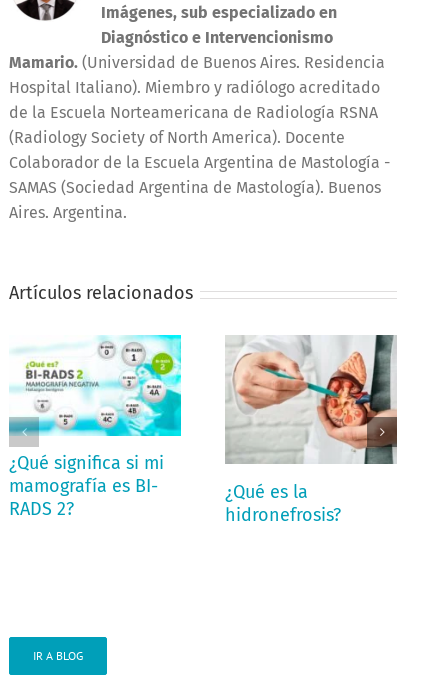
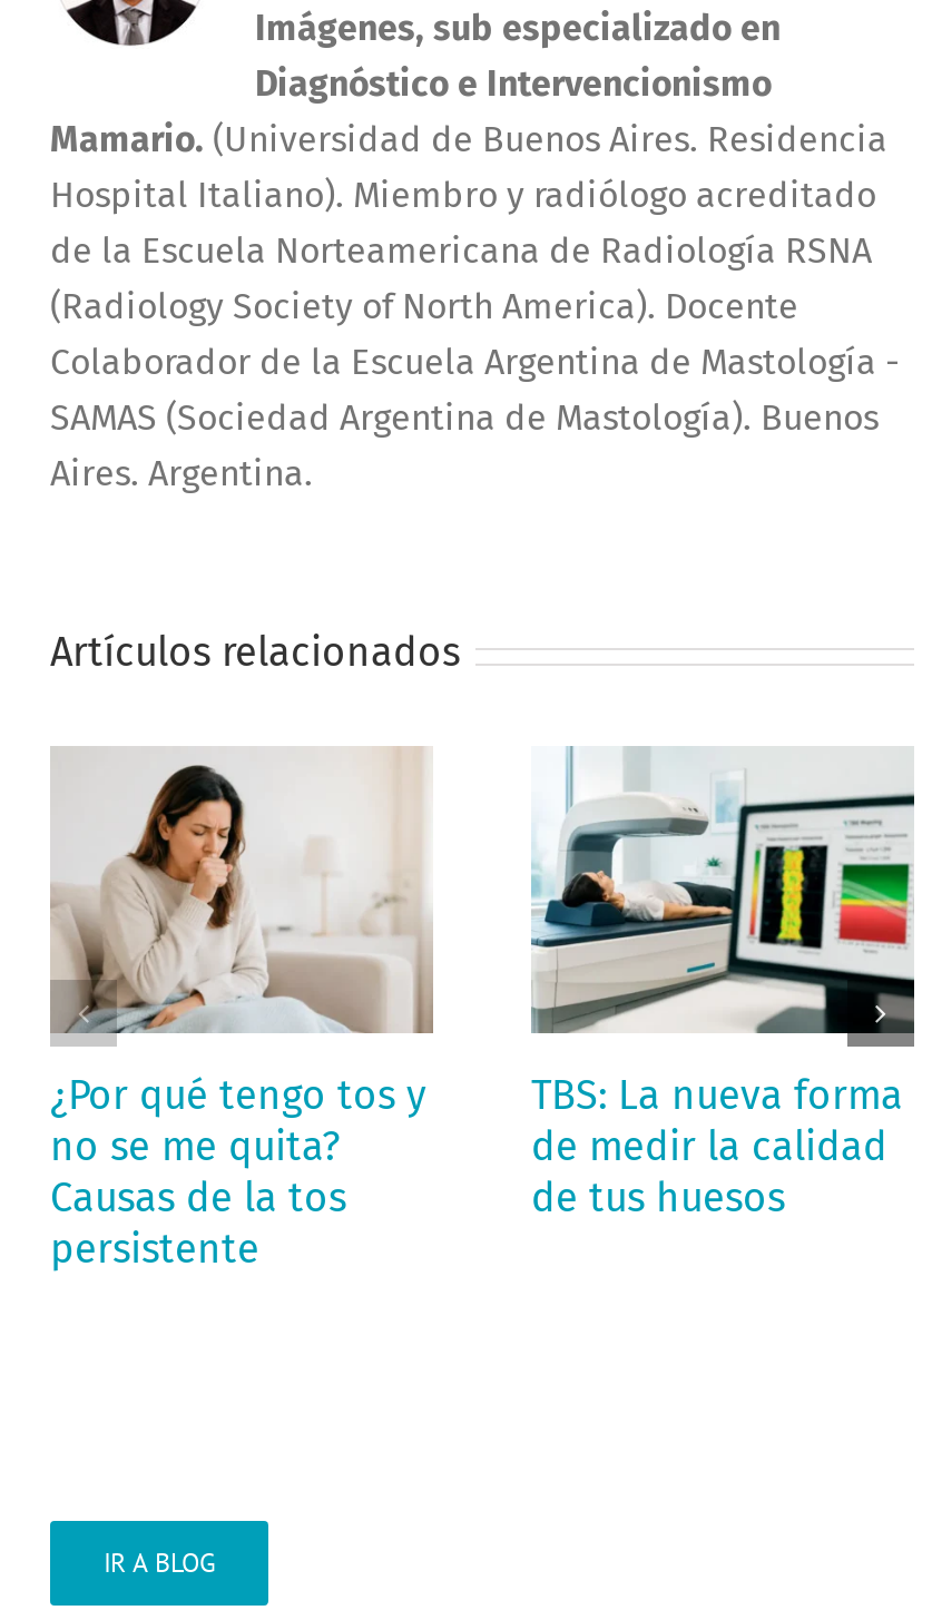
- [image]
- ¿Qué significa si mi
- mamografía es BI-
- RADS 2?
+ [image]
+ ¿Por qué tengo tos y
+ no se me quita?
+ Causas de la tos
+ persistente

- [image]
+ [image]

- ¿Qué es la
- hidronefrosis?
+ TBS: La nueva forma
+ de medir la calidad
+ de tus huesos
